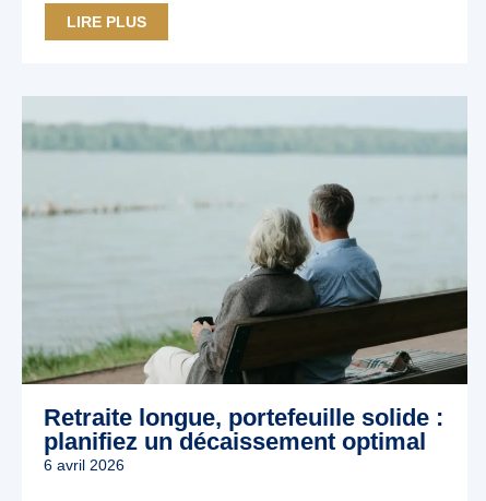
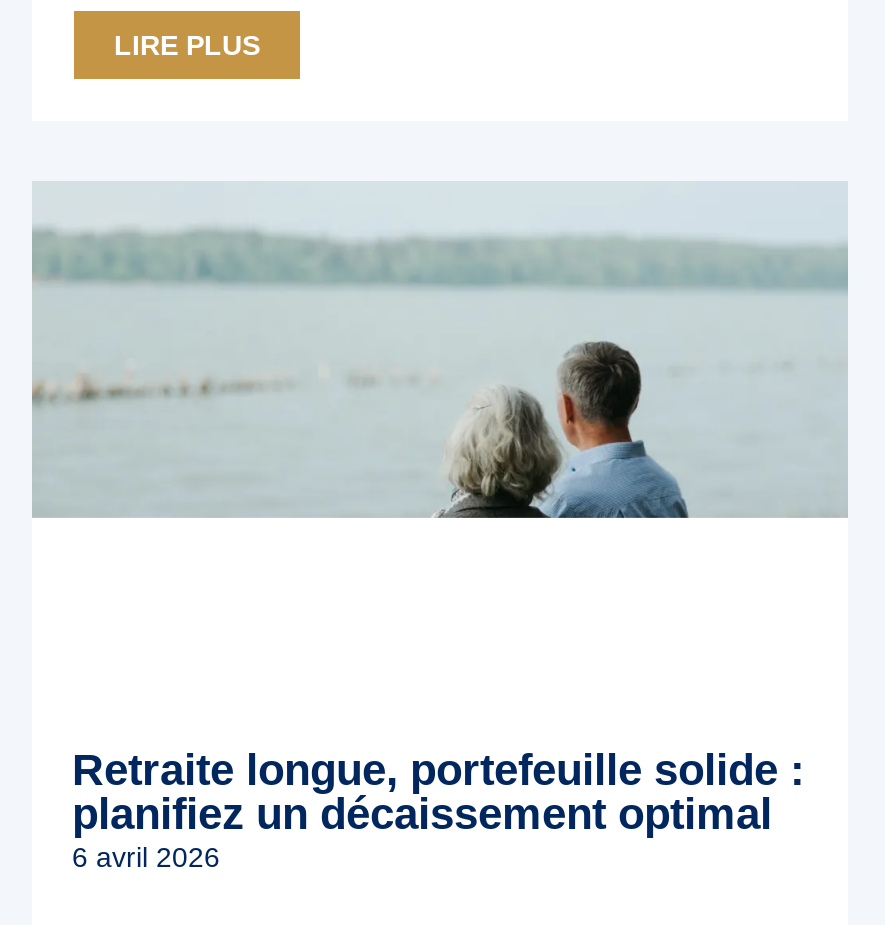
- [image]
